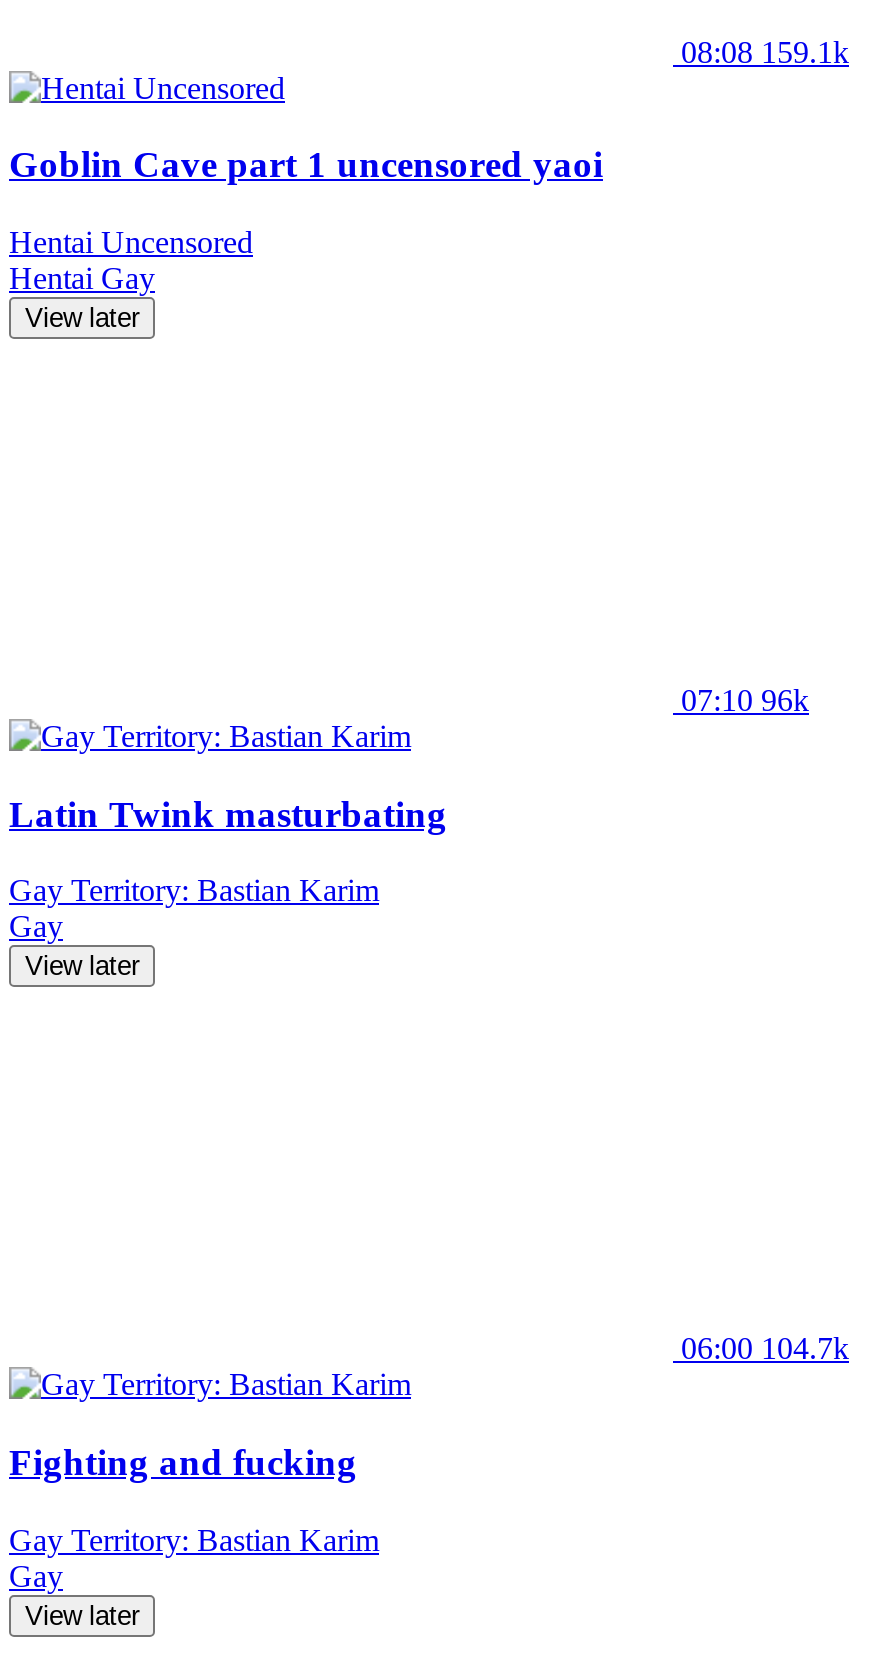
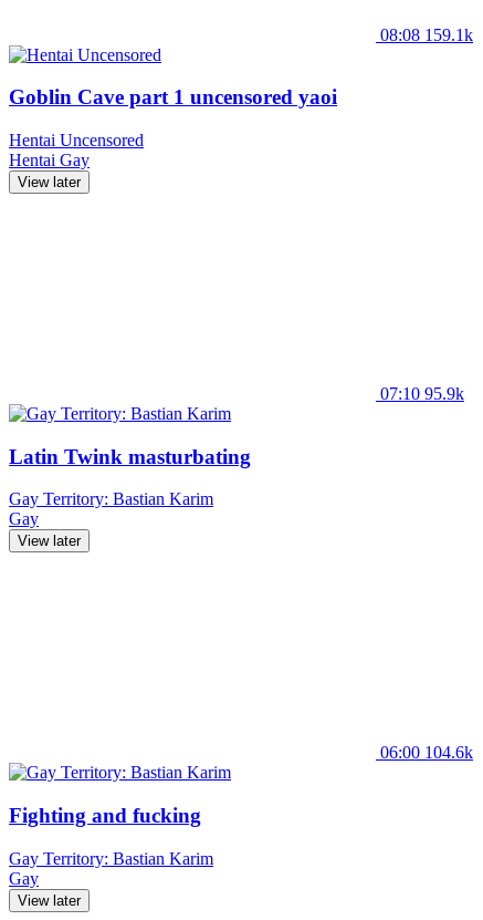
- 07:10 96k
+ 07:10 95.9k

- 06:00 104.7k
+ 06:00 104.6k
